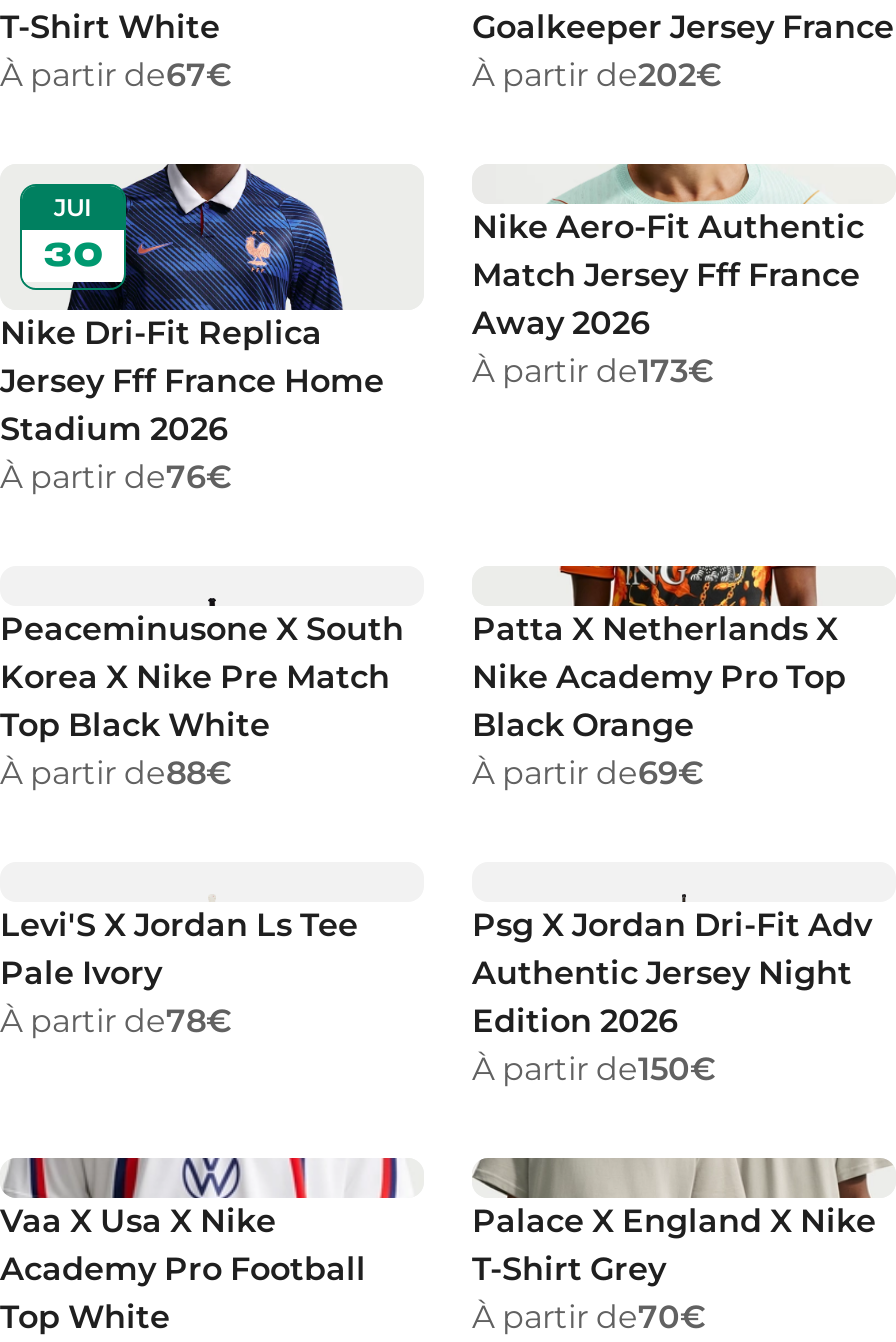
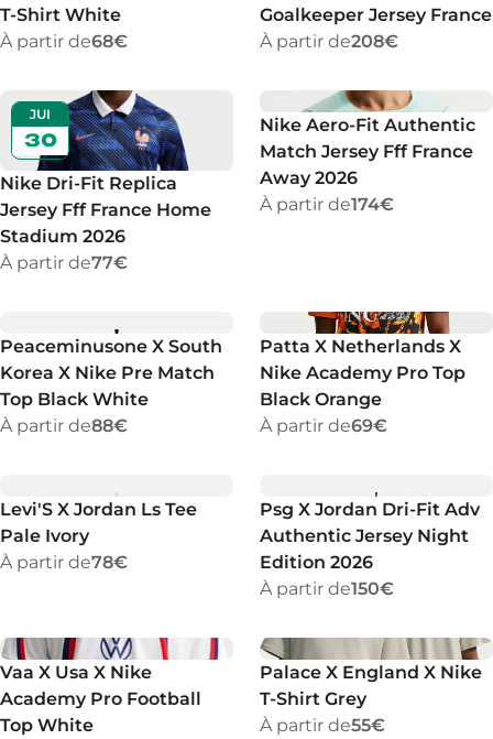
- À partir de67€
+ À partir de68€

- À partir de202€
+ À partir de208€

- À partir de173€
+ À partir de174€

- À partir de76€
+ À partir de77€

- À partir de70€
+ À partir de55€
